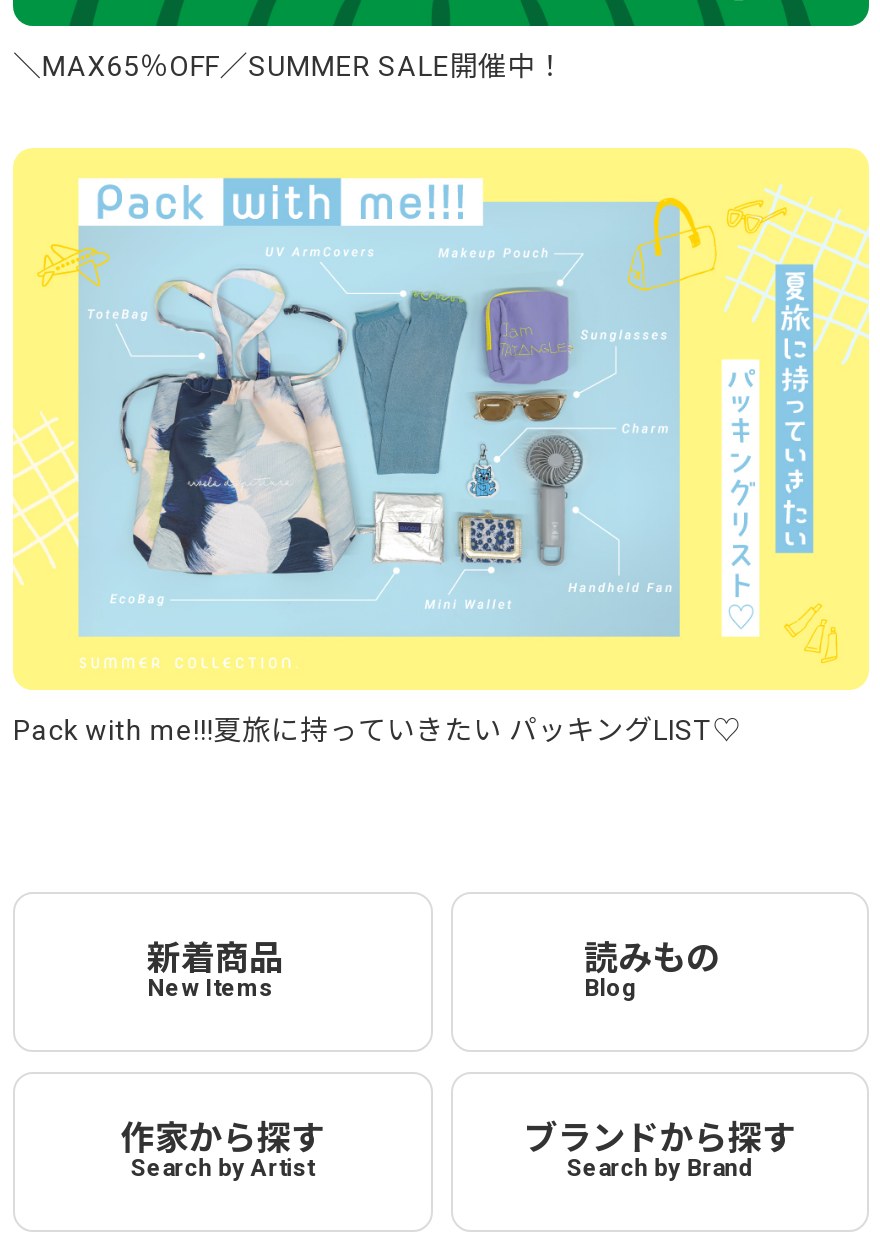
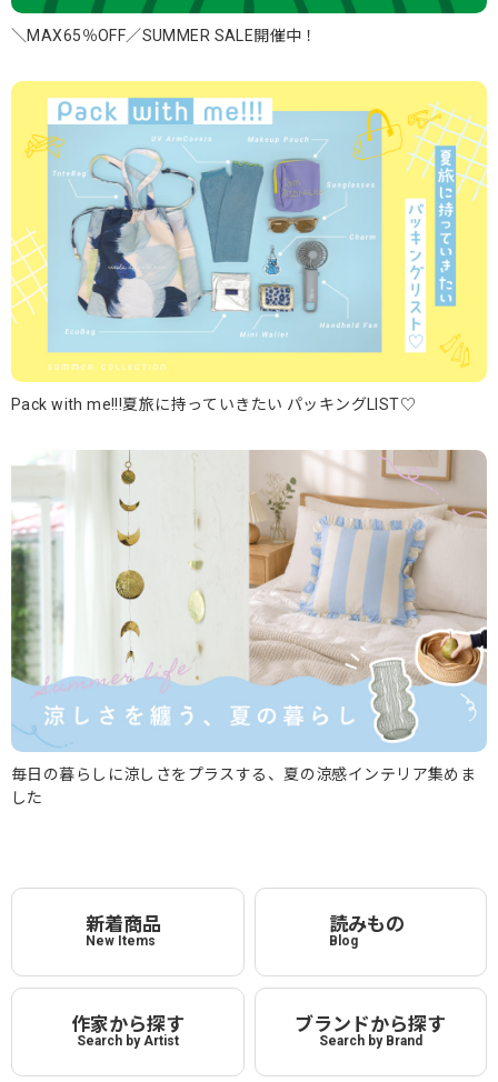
+ [image]
+ 毎日の暮らしに涼しさをプラスする、夏の涼感インテリア集めま
+ した
